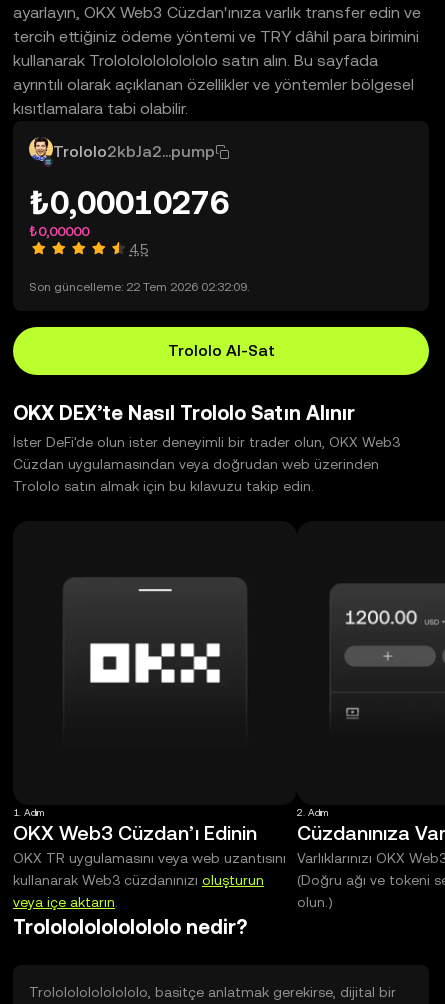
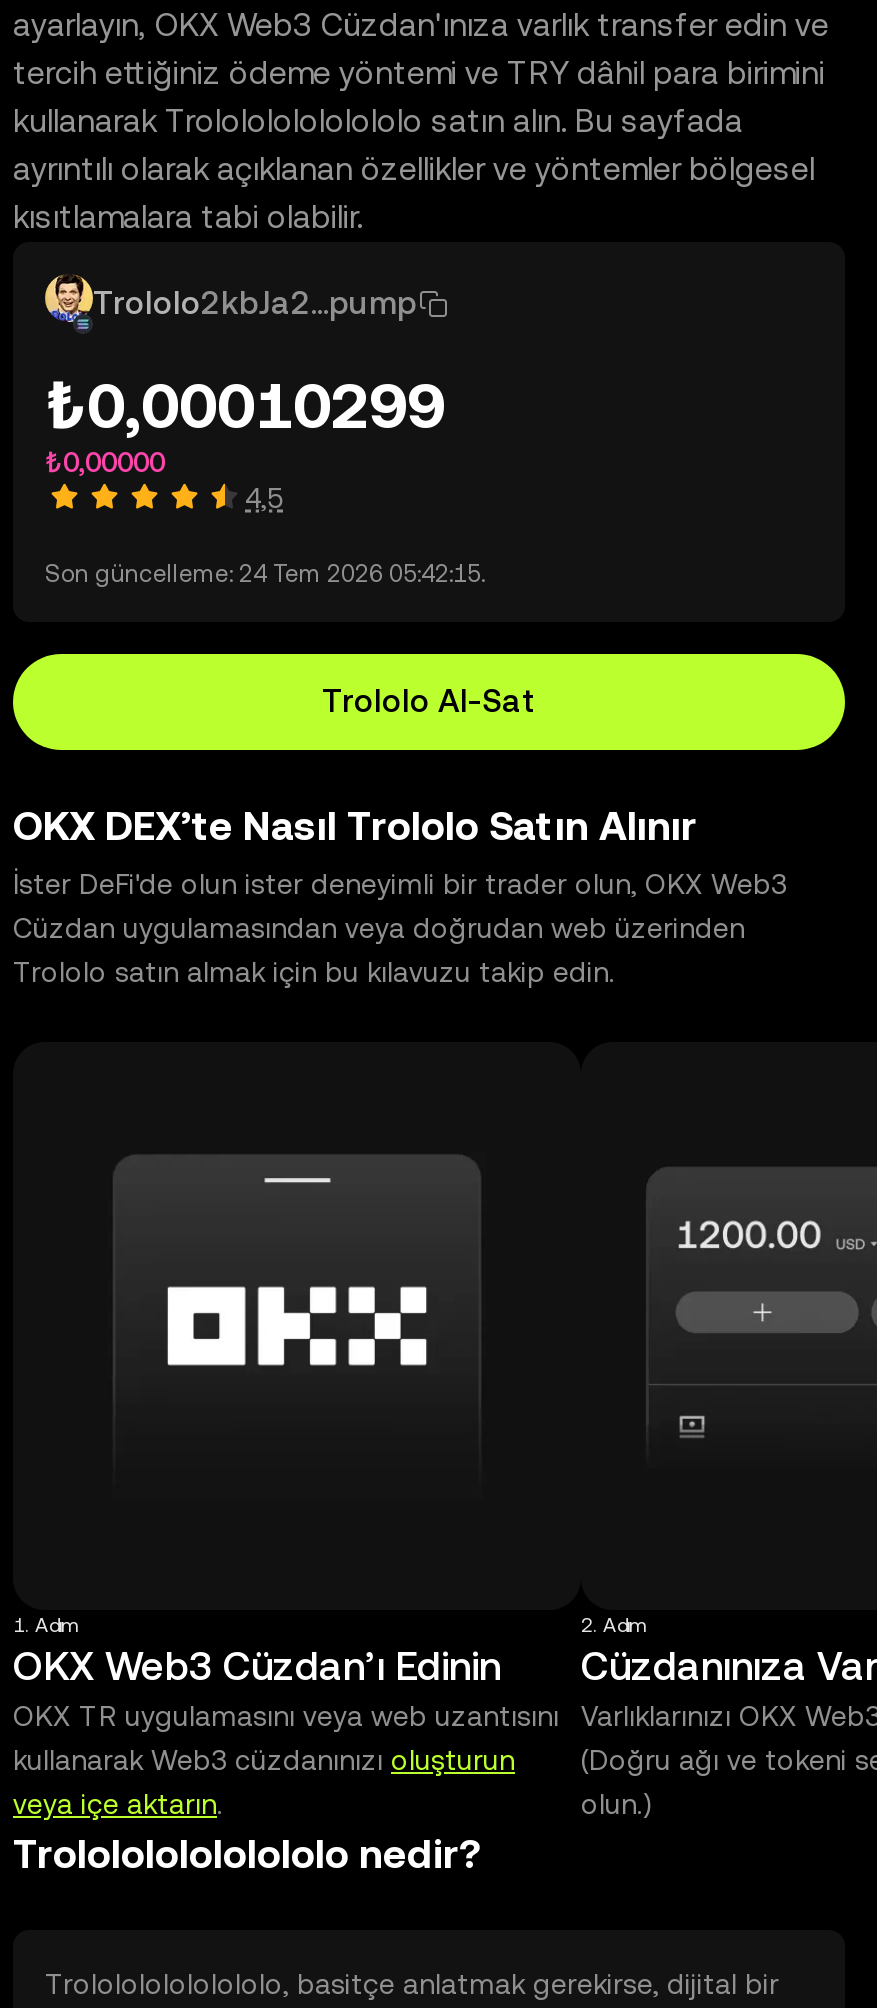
- ₺0,00010276
+ ₺0,00010299

- Son güncelleme: 22 Tem 2026 02:32:09.
+ Son güncelleme: 24 Tem 2026 05:42:15.
